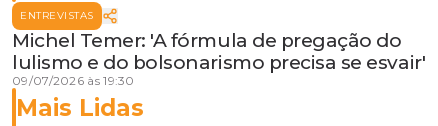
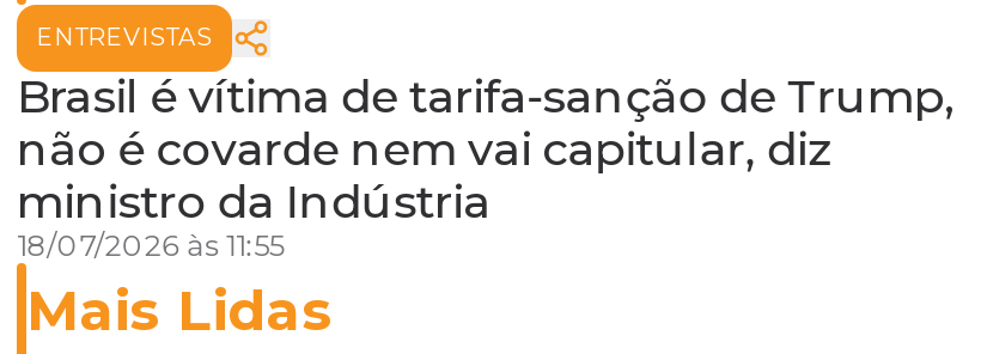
- Michel Temer: 'A fórmula de pregação do
- lulismo e do bolsonarismo precisa se esvair'
- 09/07/2026 às 19:30
+ Brasil é vítima de tarifa-sanção de Trump,
+ não é covarde nem vai capitular, diz
+ ministro da Indústria
+ 18/07/2026 às 11:55
